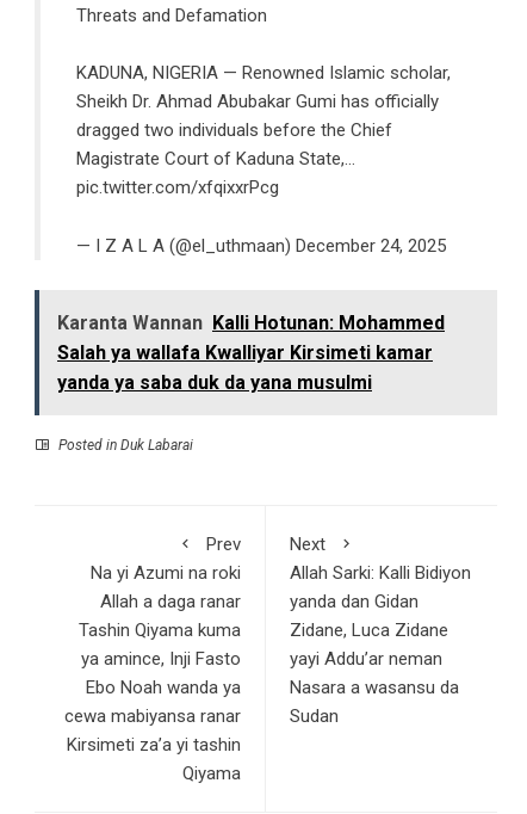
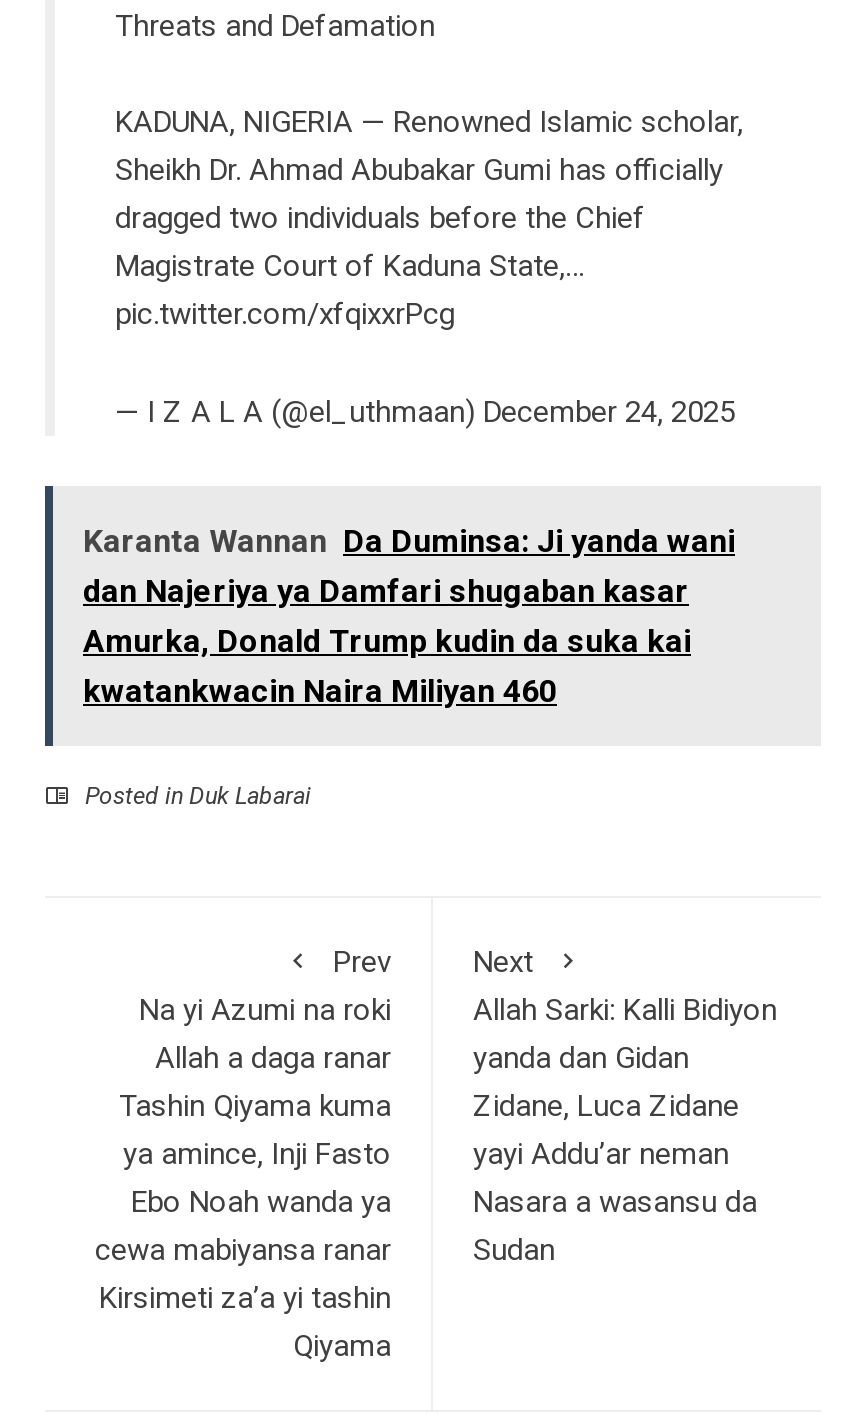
- Karanta Wannan Kalli Hotunan: Mohammed
- Salah ya wallafa Kwalliyar Kirsimeti kamar
- yanda ya saba duk da yana musulmi
+ Karanta Wannan Da Duminsa: Ji yanda wani
+ dan Najeriya ya Damfari shugaban kasar
+ Amurka, Donald Trump kudin da suka kai
+ kwatankwacin Naira Miliyan 460
